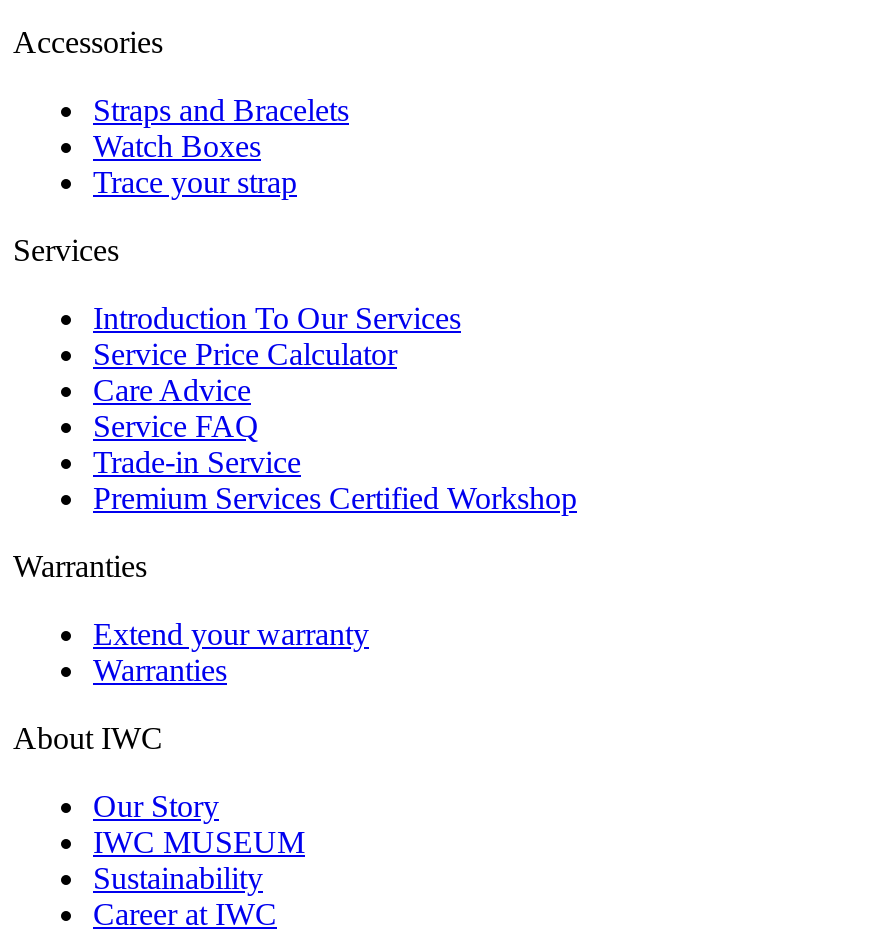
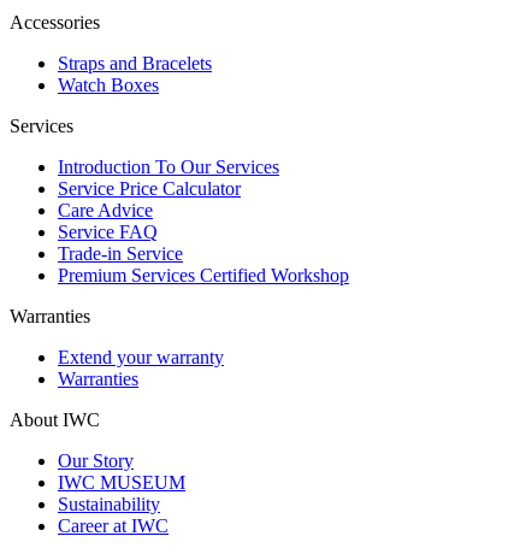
- Trace your strap
